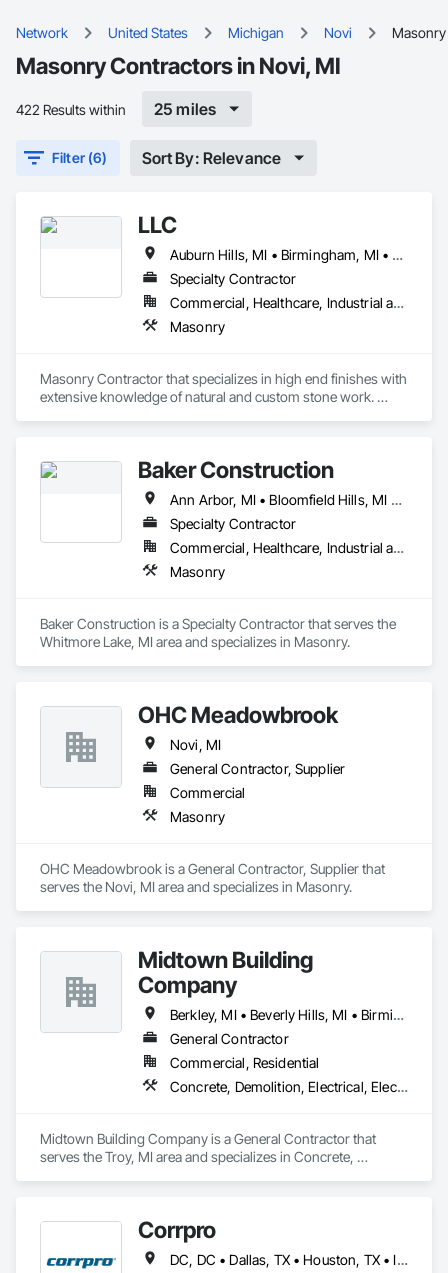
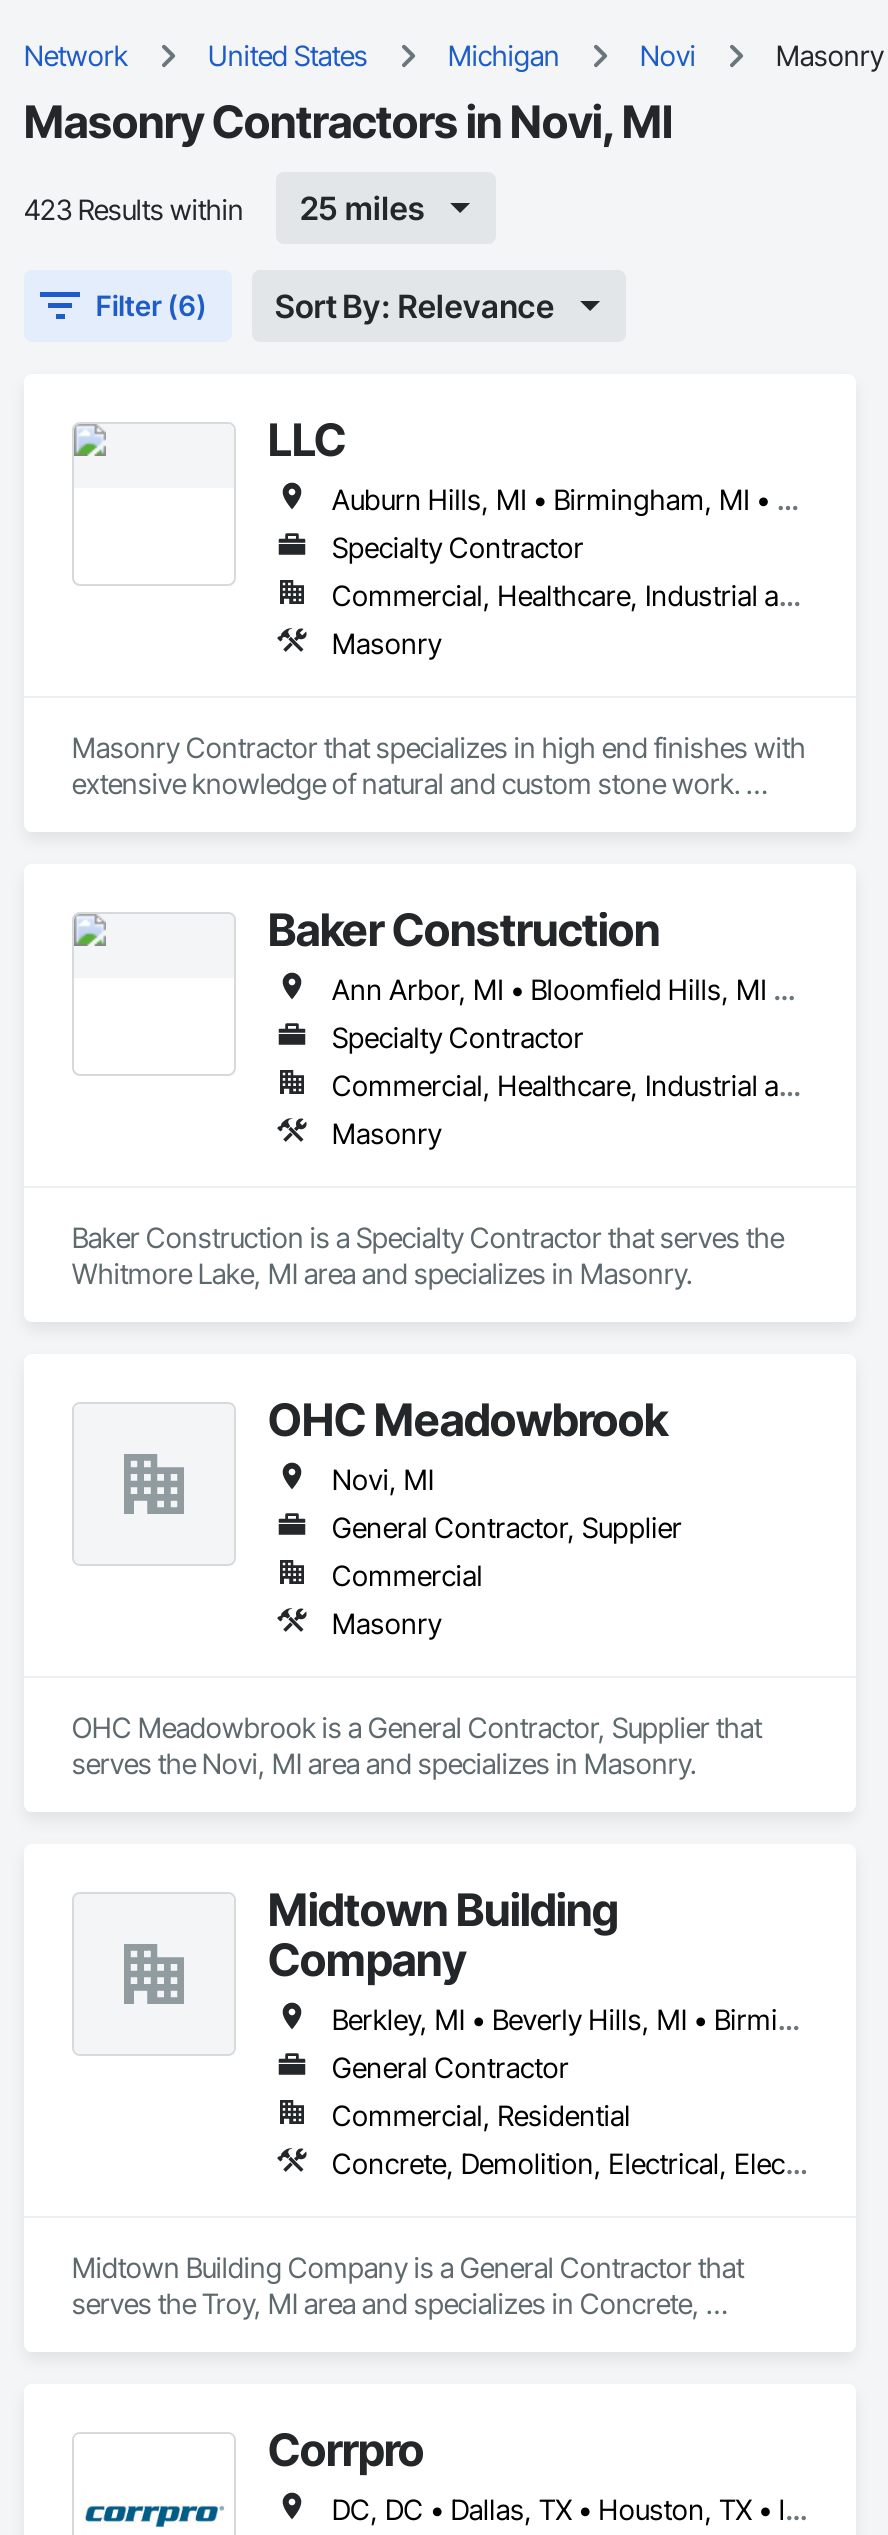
- 422 Results within
+ 423 Results within
